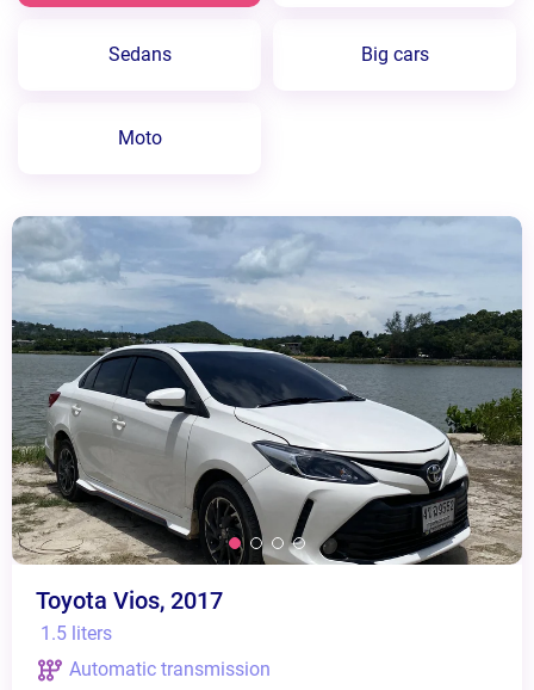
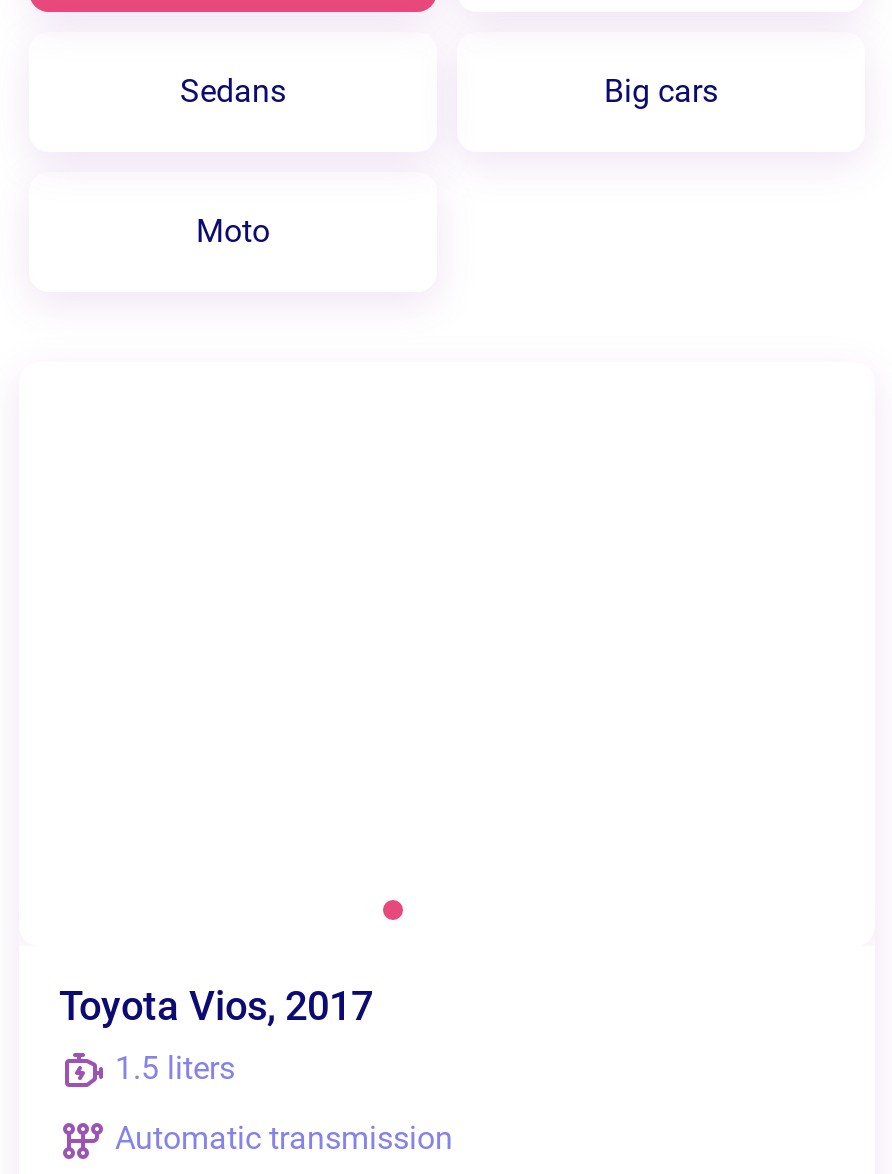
- [image]
